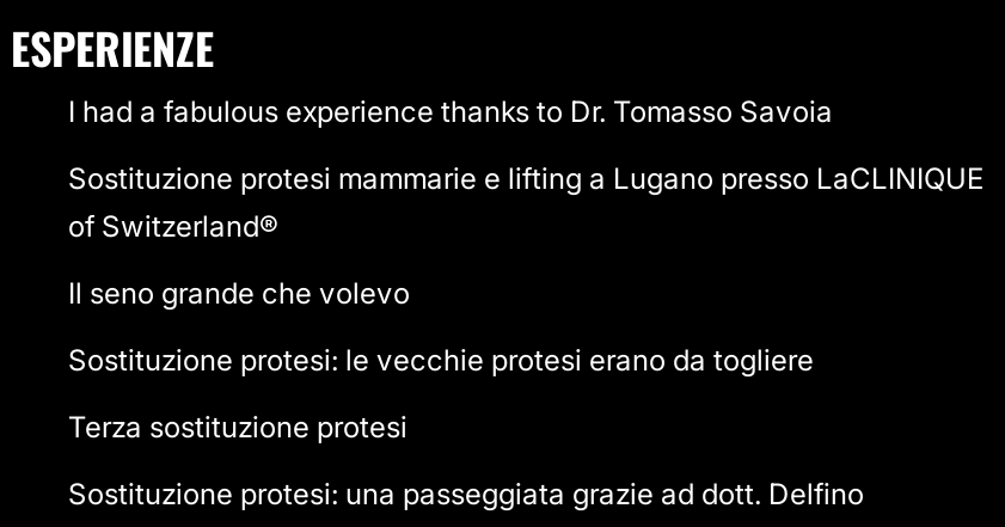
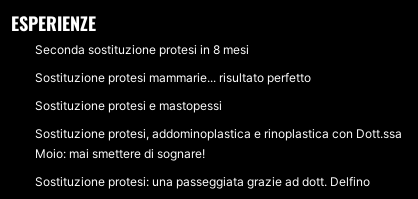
- I had a fabulous experience thanks to Dr. Tomasso Savoia
- Sostituzione protesi mammarie e lifting a Lugano presso LaCLINIQUE
- of Switzerland®
- Il seno grande che volevo
- Sostituzione protesi: le vecchie protesi erano da togliere
- Terza sostituzione protesi
+ Seconda sostituzione protesi in 8 mesi
+ Sostituzione protesi mammarie... risultato perfetto
+ Sostituzione protesi e mastopessi
+ Sostituzione protesi, addominoplastica e rinoplastica con Dott.ssa
+ Moio: mai smettere di sognare!
